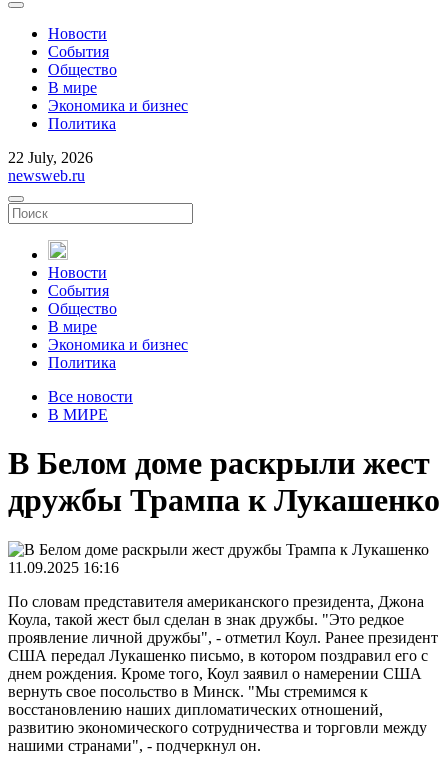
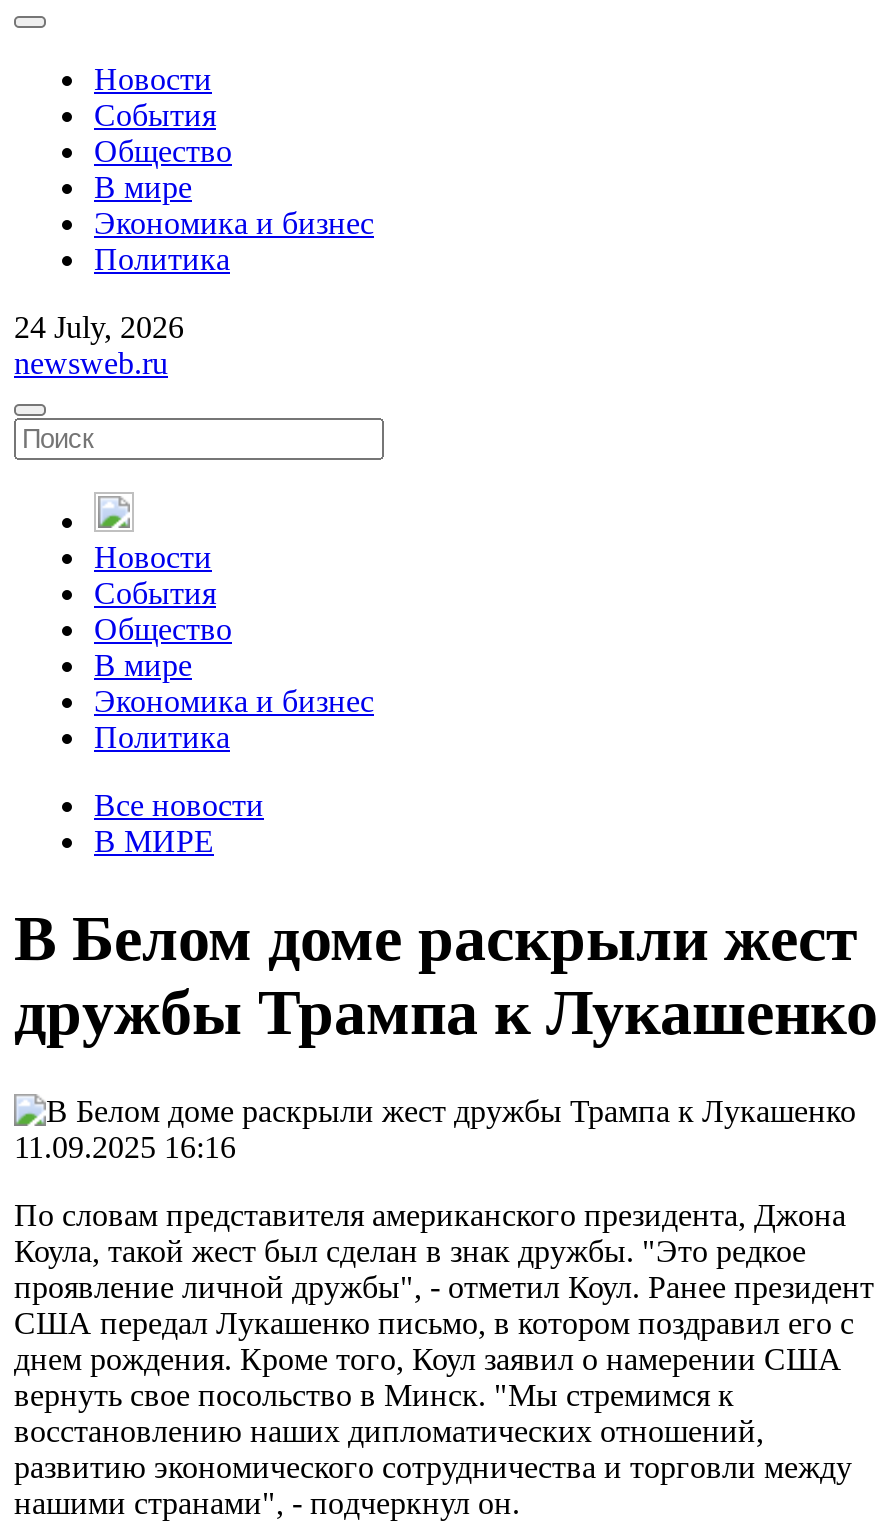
- 22 July, 2026
+ 24 July, 2026
